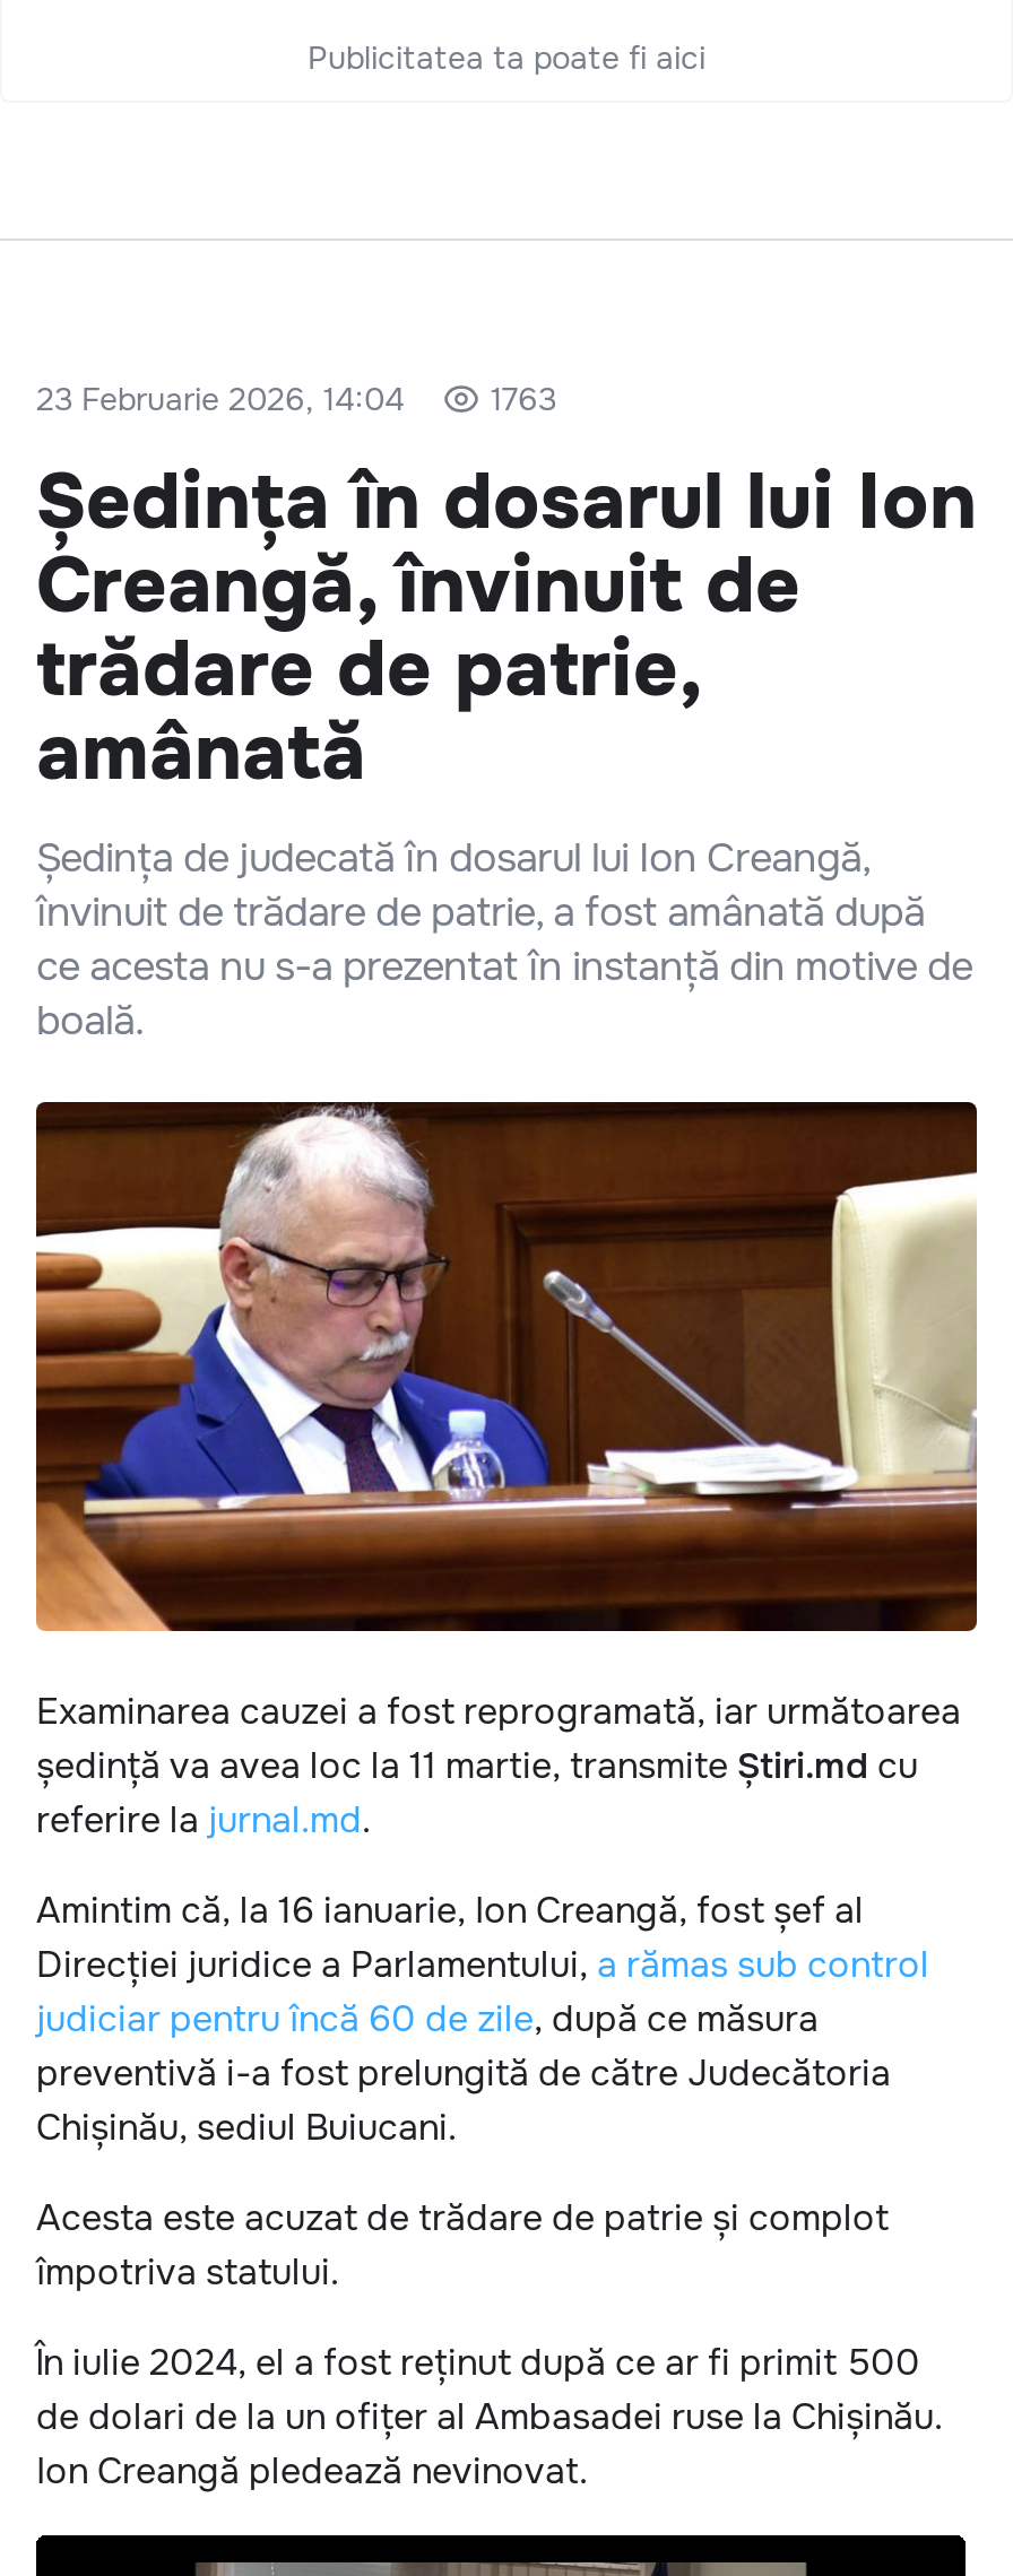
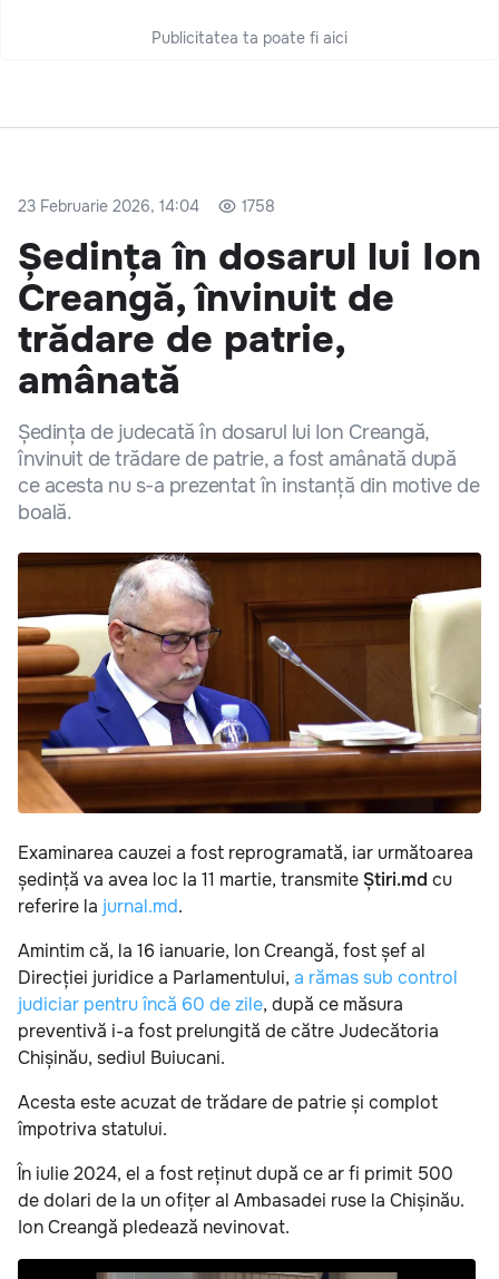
- 1763
+ 1758
